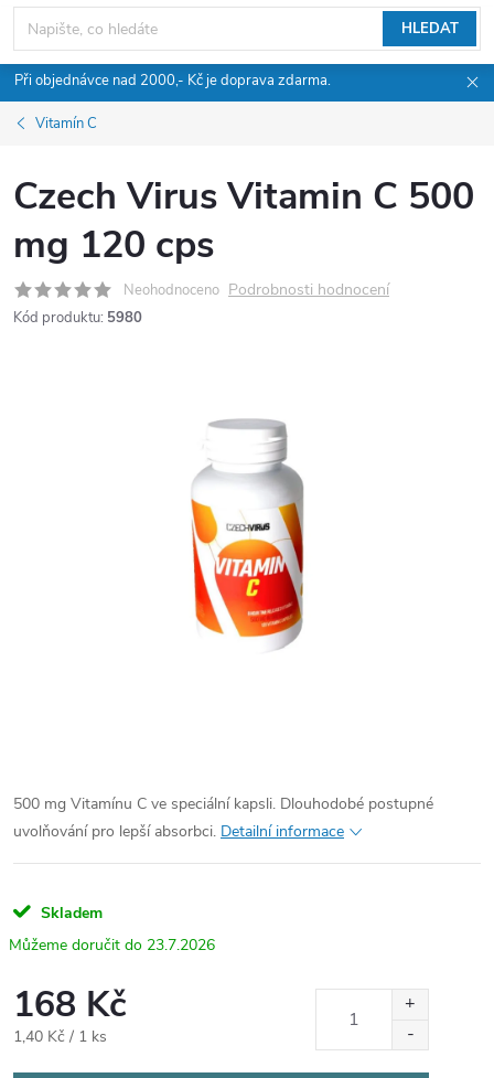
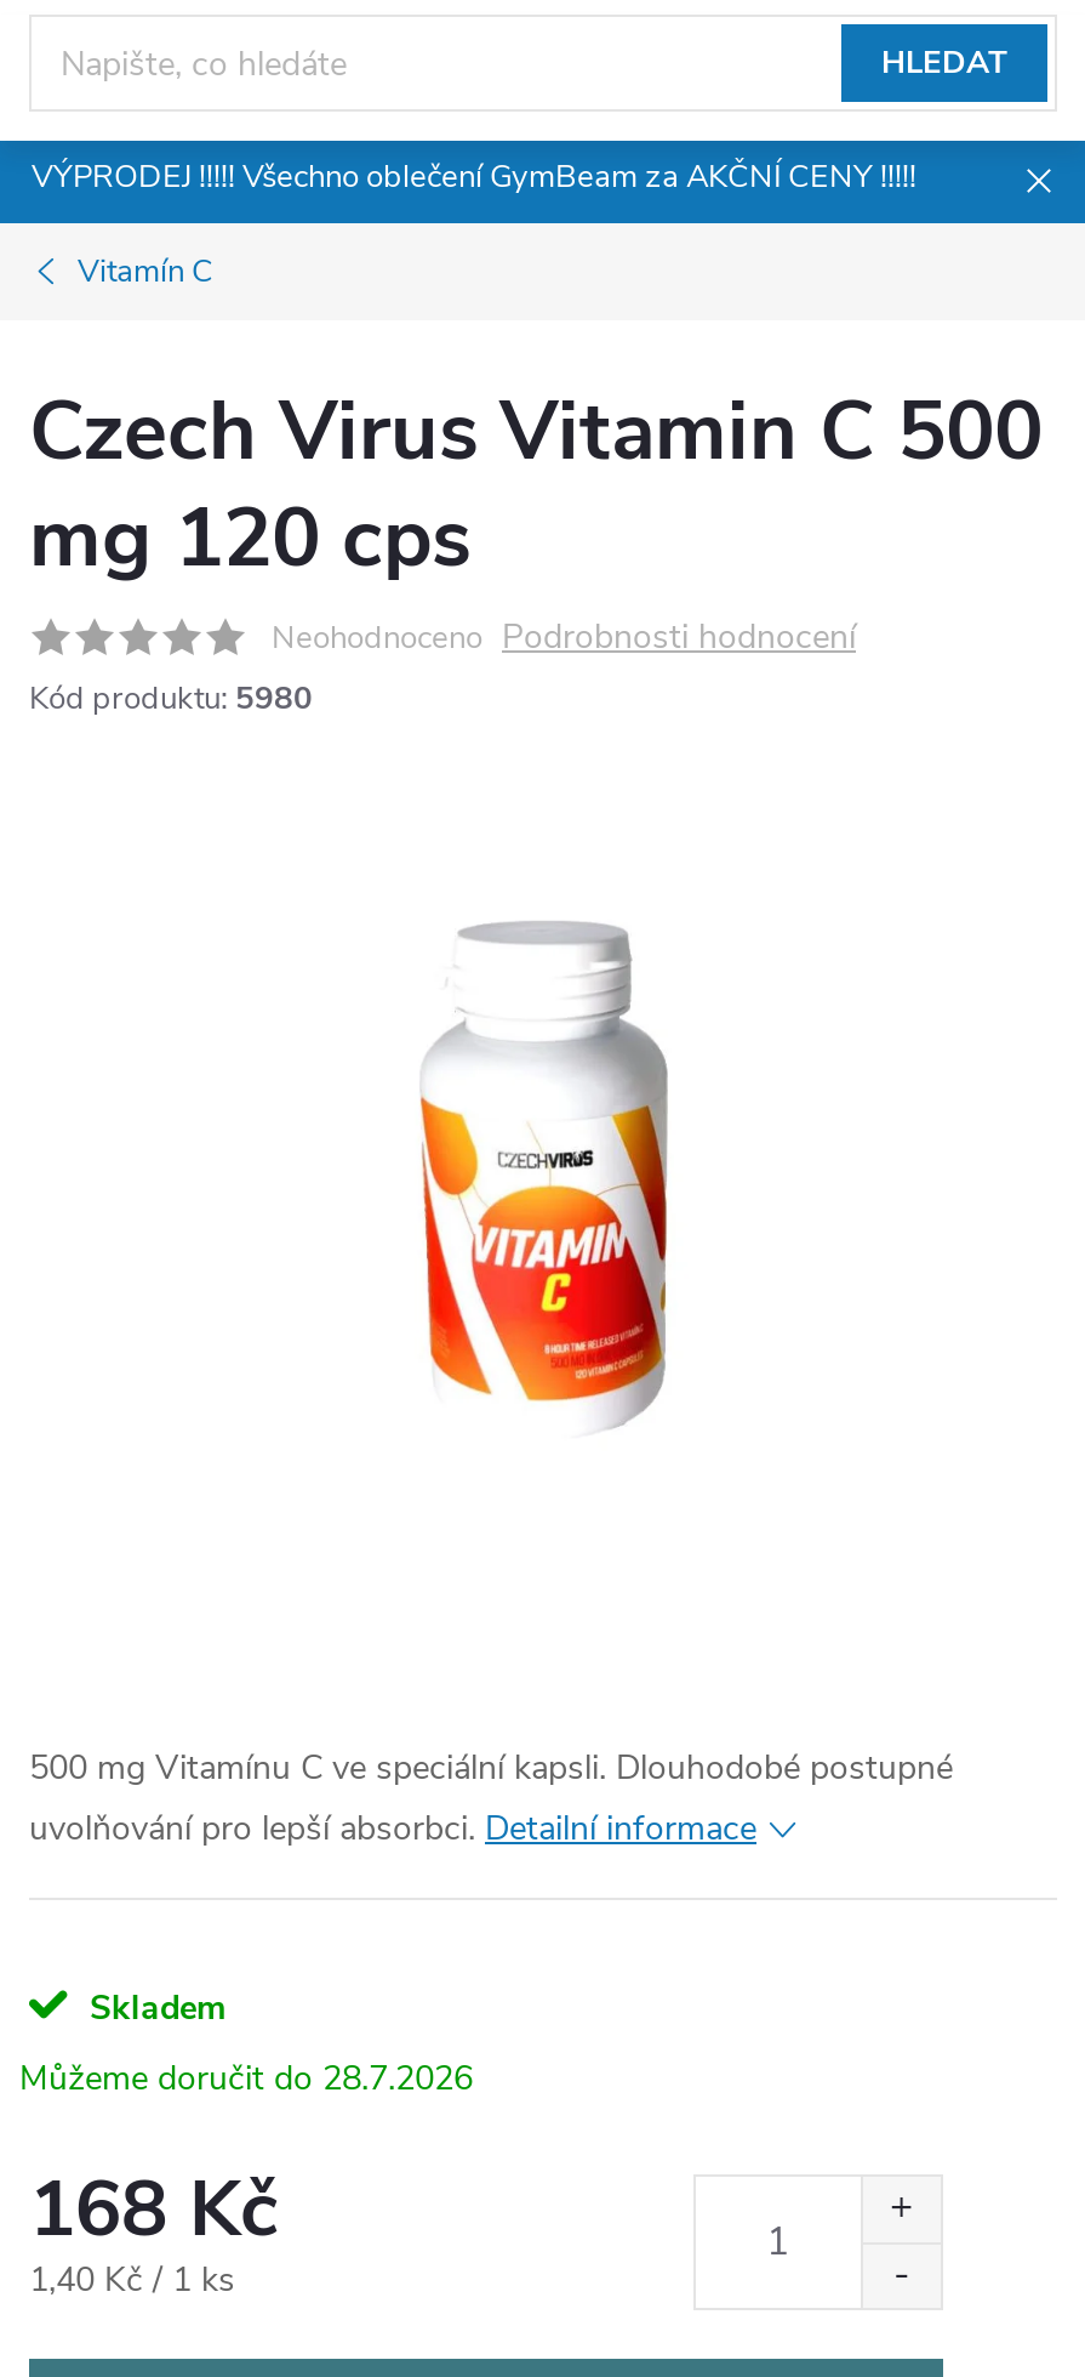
- Při objednávce nad 2000,- Kč je doprava zdarma.
+ VÝPRODEJ !!!!! Všechno oblečení GymBeam za AKČNÍ CENY !!!!!

- 23.7.2026
+ 28.7.2026
